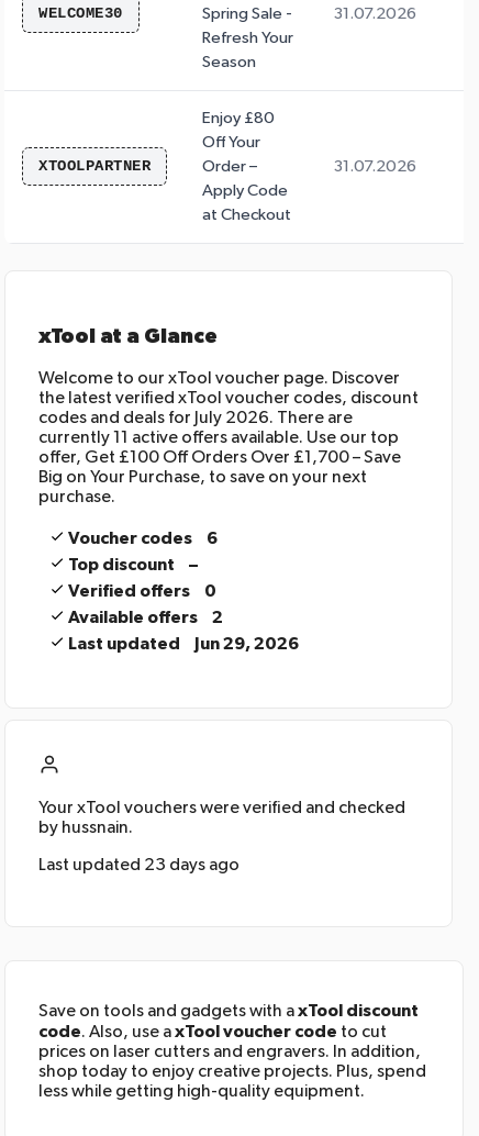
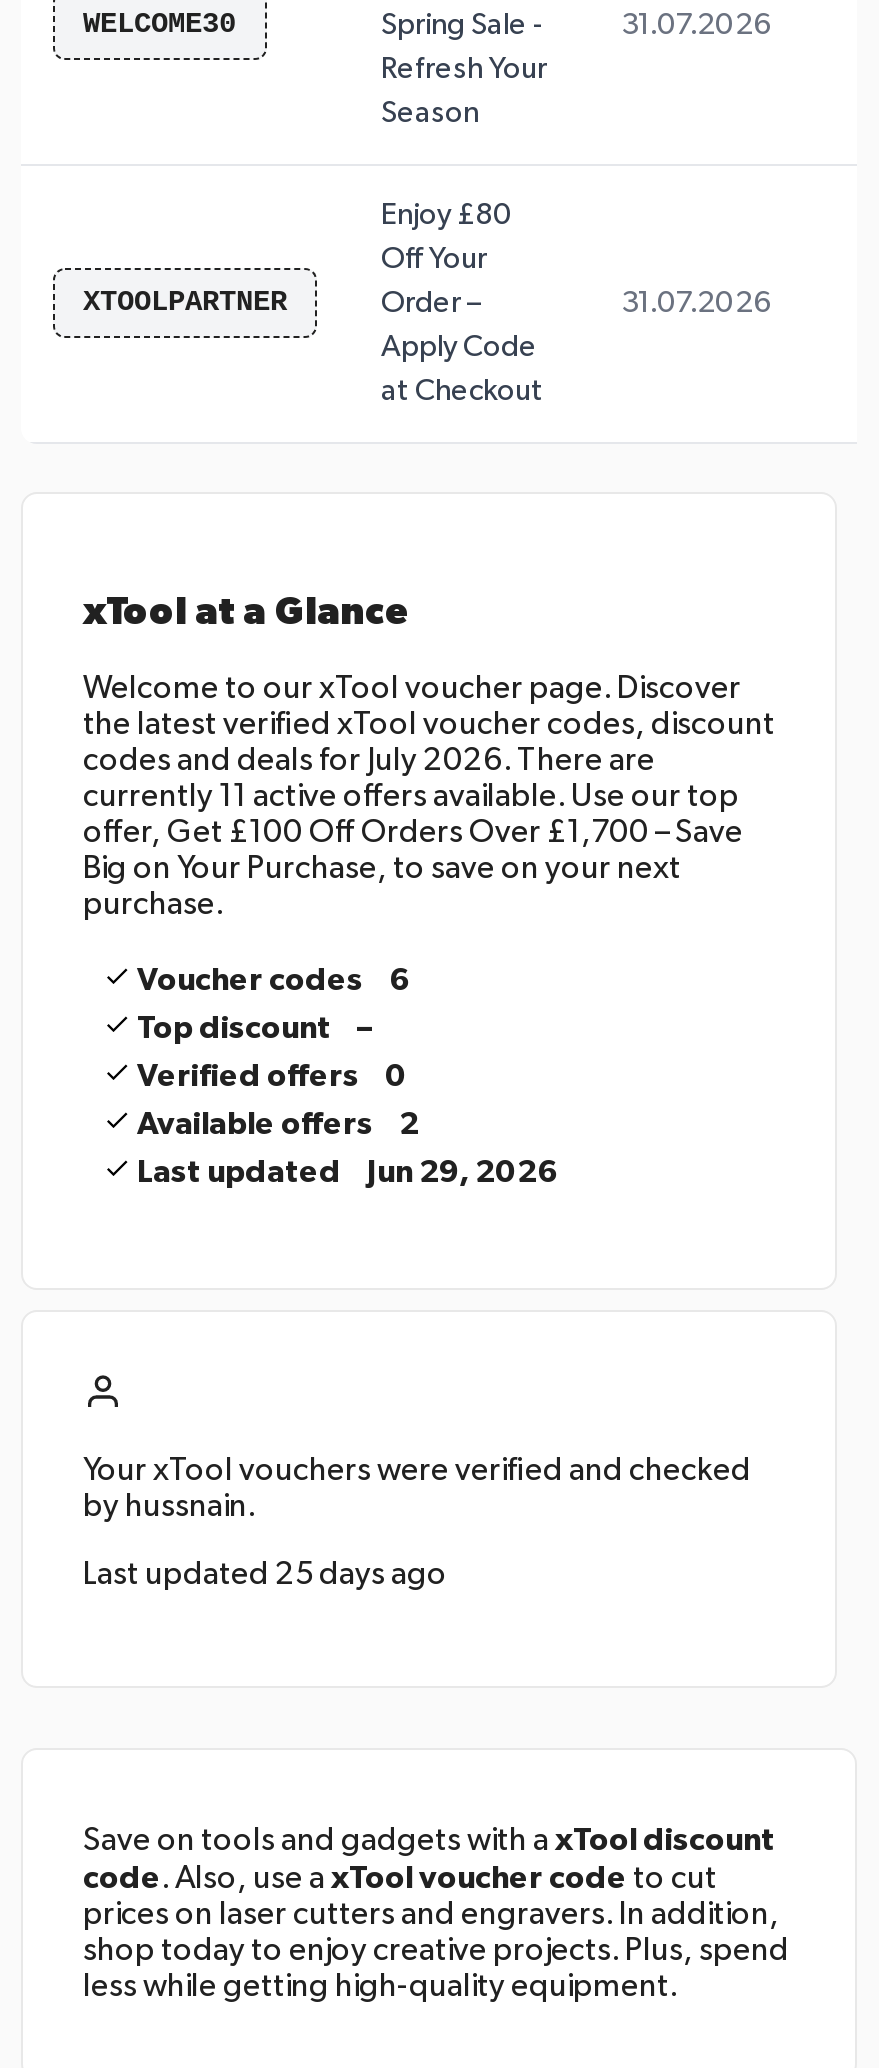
- Last updated 23 days ago
+ Last updated 25 days ago
